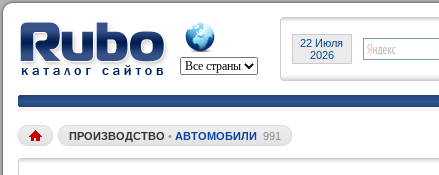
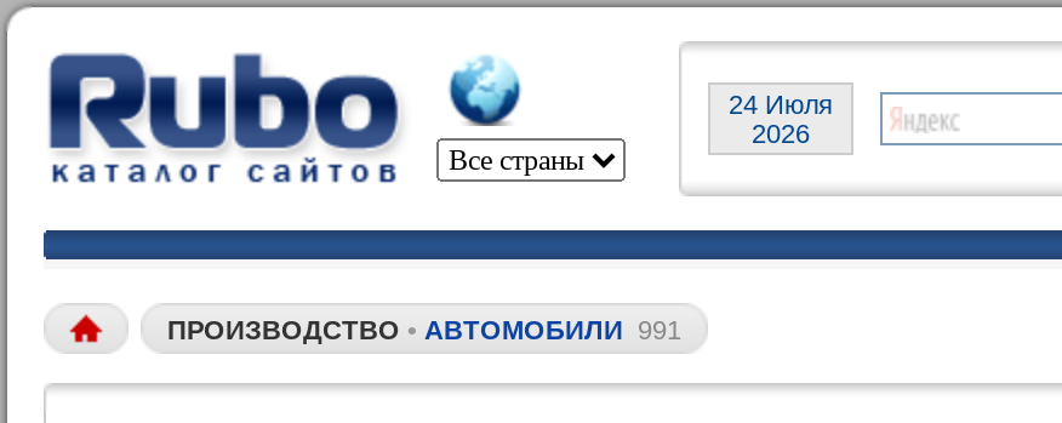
- 22 Июля
+ 24 Июля
